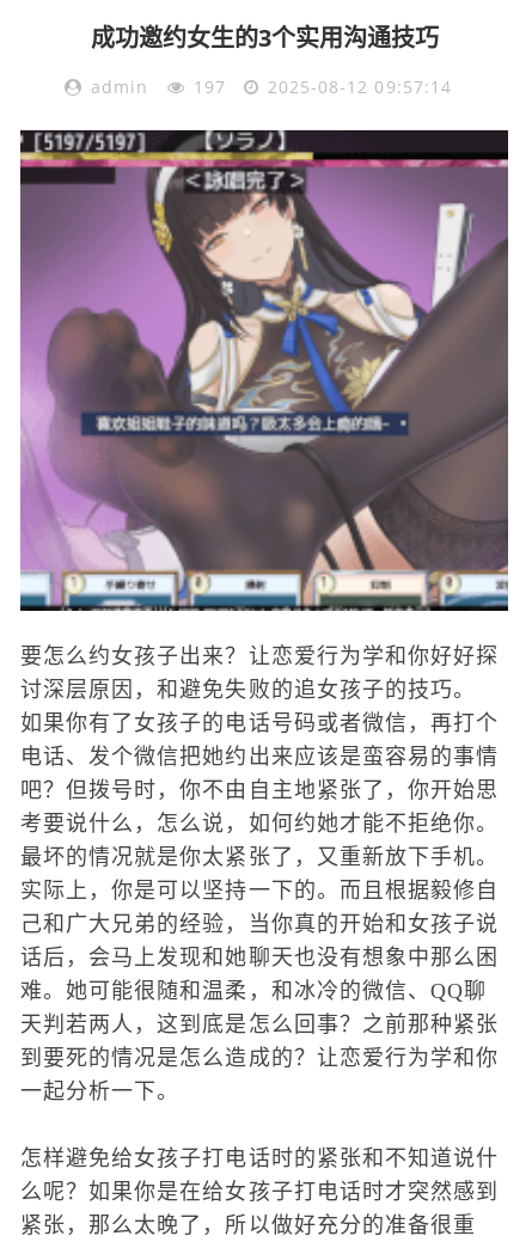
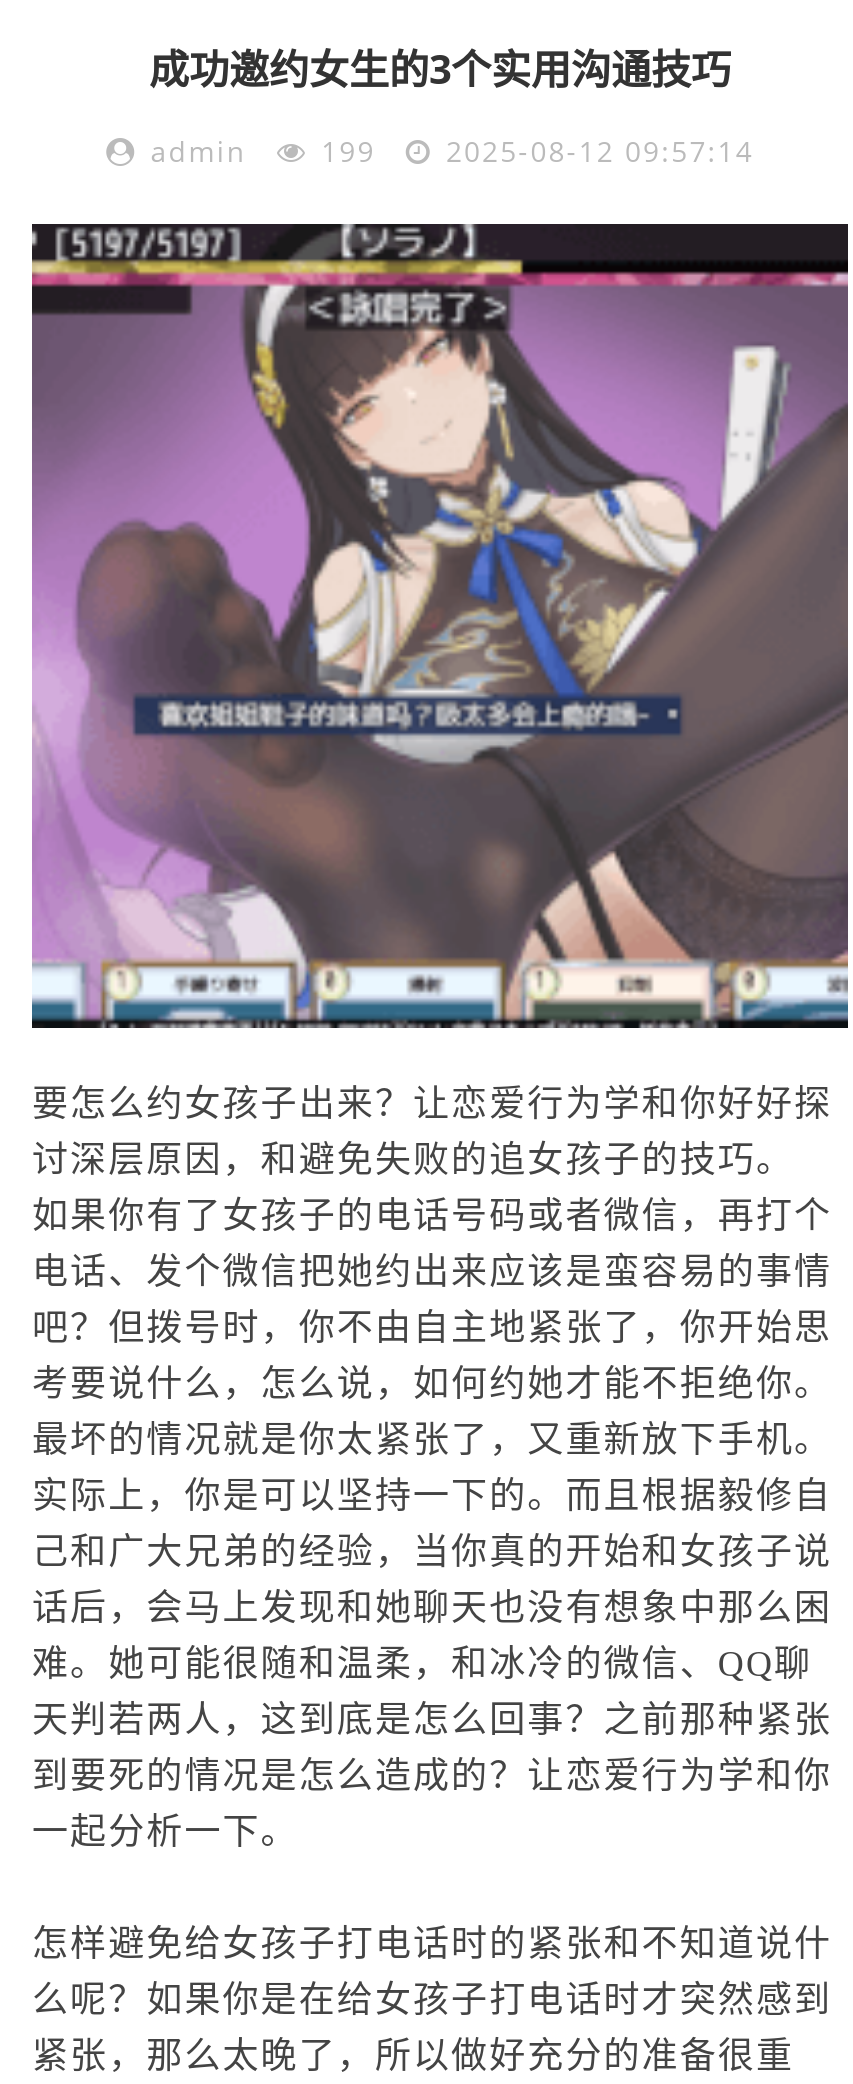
- admin 197 2025-08-12 09:57:14
+ admin 199 2025-08-12 09:57:14
